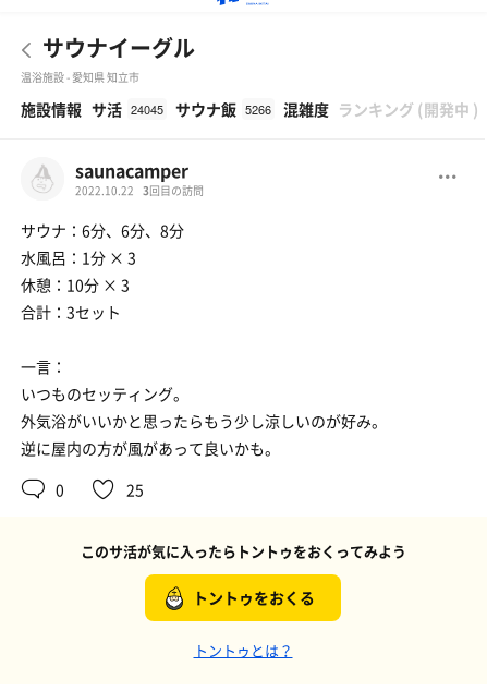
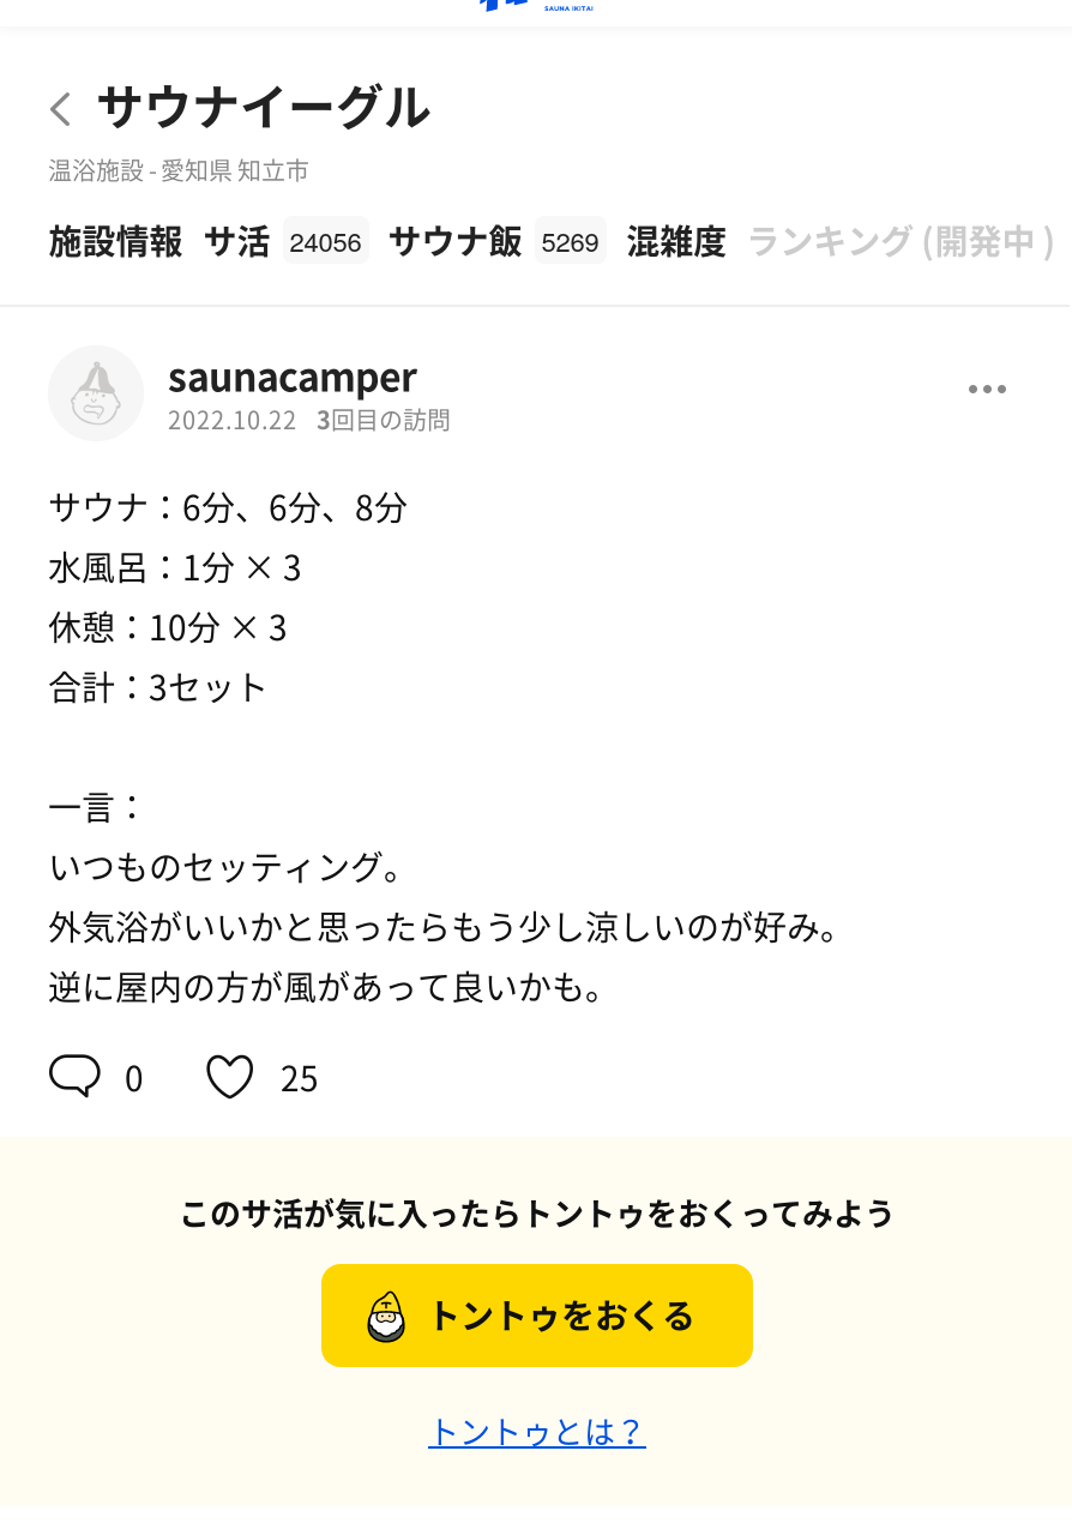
- 施設情報 サ活 24045 サウナ飯 5266 混雑度
+ 施設情報 サ活 24056 サウナ飯 5269 混雑度
